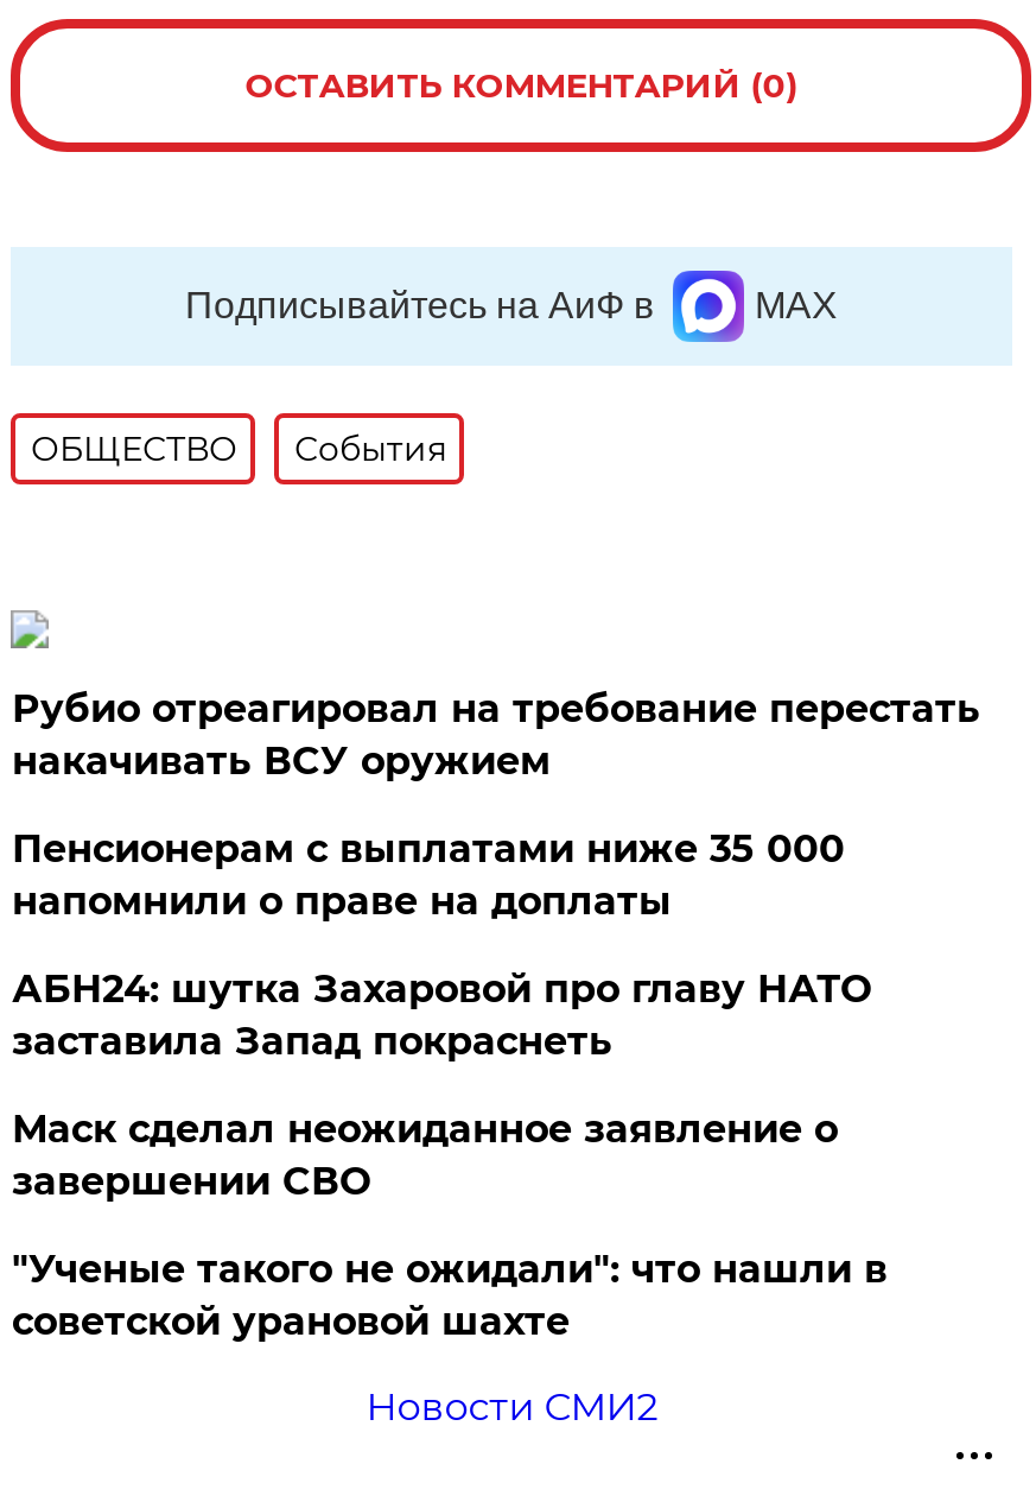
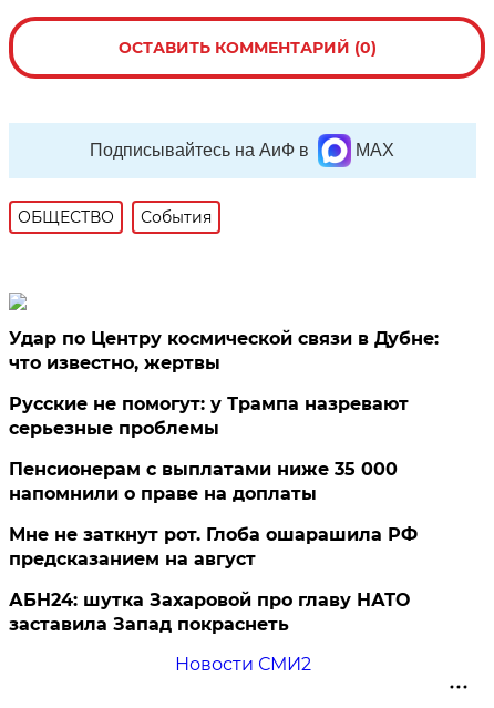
- Рубио отреагировал на требование перестать
- накачивать ВСУ оружием
+ Удар по Центру космической связи в Дубне:
+ что известно, жертвы
+ Русские не помогут: у Трампа назревают
+ серьезные проблемы

moved down: Пенсионерам с выплатами ниже 35 000 | напомнили о праве на доплаты

+ Мне не заткнут рот. Глоба ошарашила РФ
+ предсказанием на август

moved down: АБН24: шутка Захаровой про главу НАТО | заставила Запад покраснеть

- Маск сделал неожиданное заявление о
- завершении СВО
- "Ученые такого не ожидали": что нашли в
- советской урановой шахте
